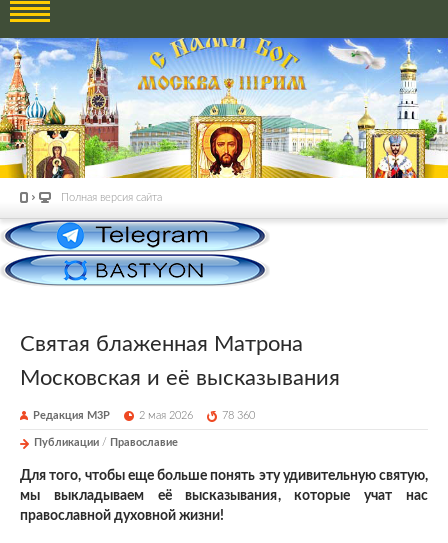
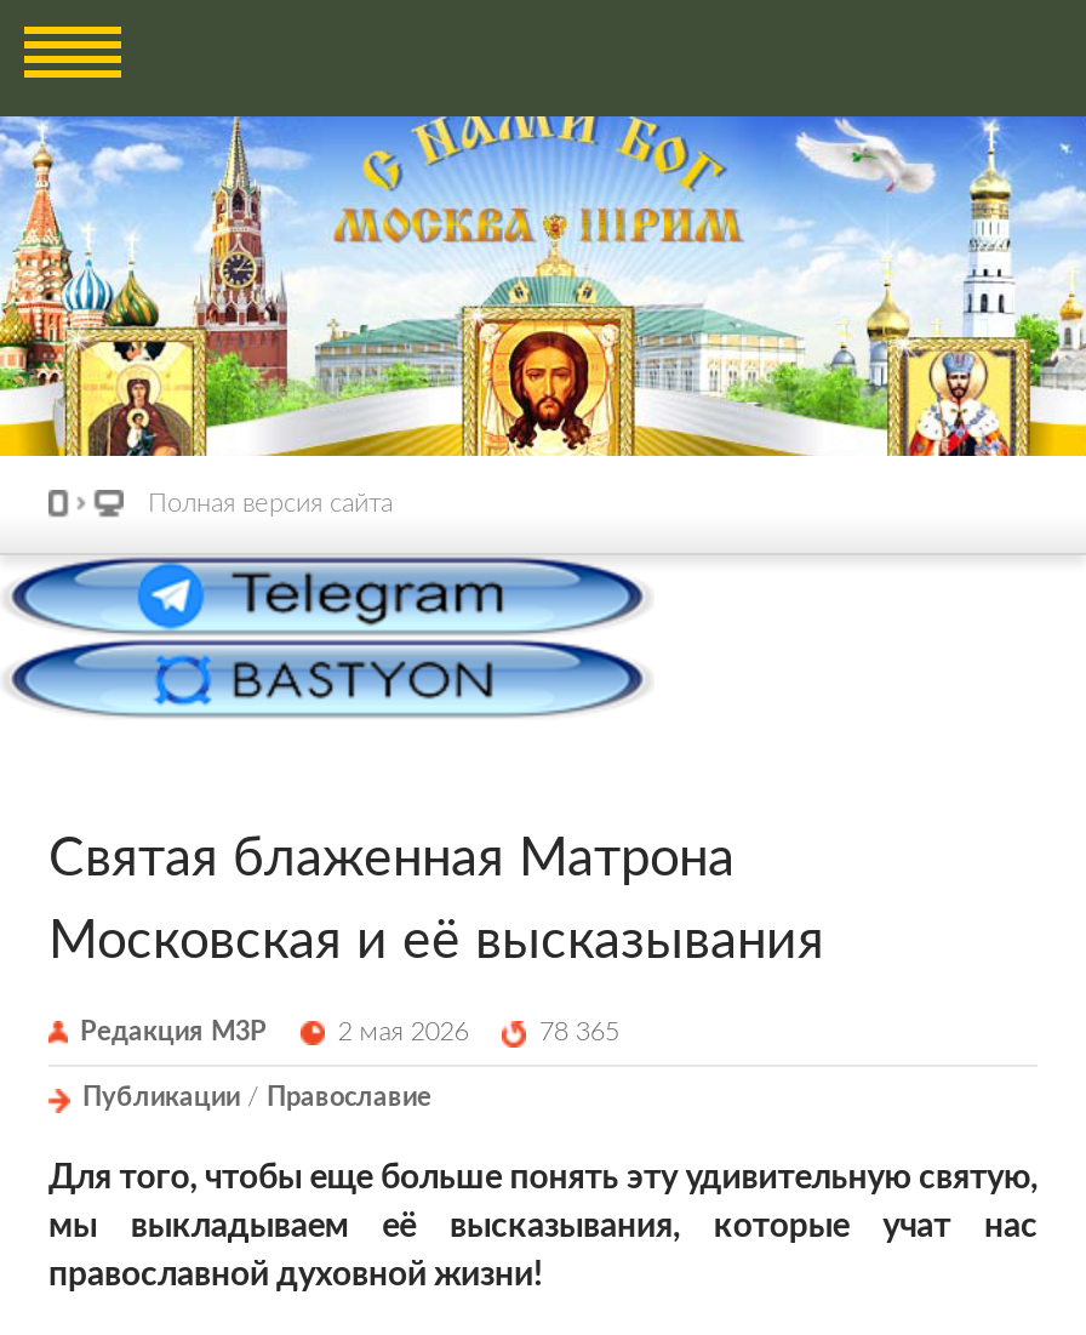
- 78 360
+ 78 365
